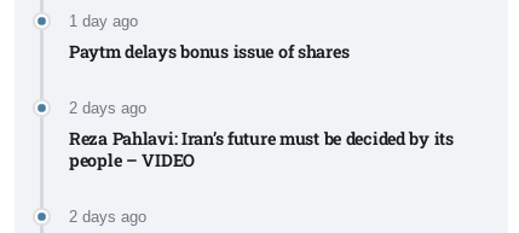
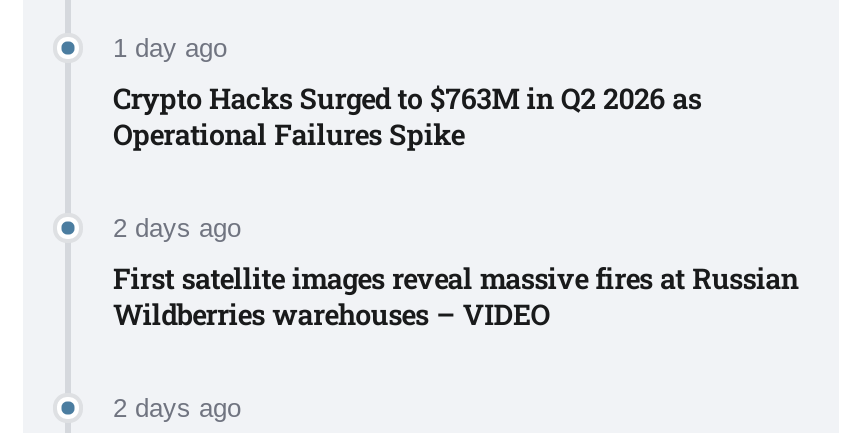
- Paytm delays bonus issue of shares
+ Crypto Hacks Surged to $763M in Q2 2026 as
+ Operational Failures Spike

- Reza Pahlavi: Iran’s future must be decided by its
- people – VIDEO
+ First satellite images reveal massive fires at Russian
+ Wildberries warehouses – VIDEO
